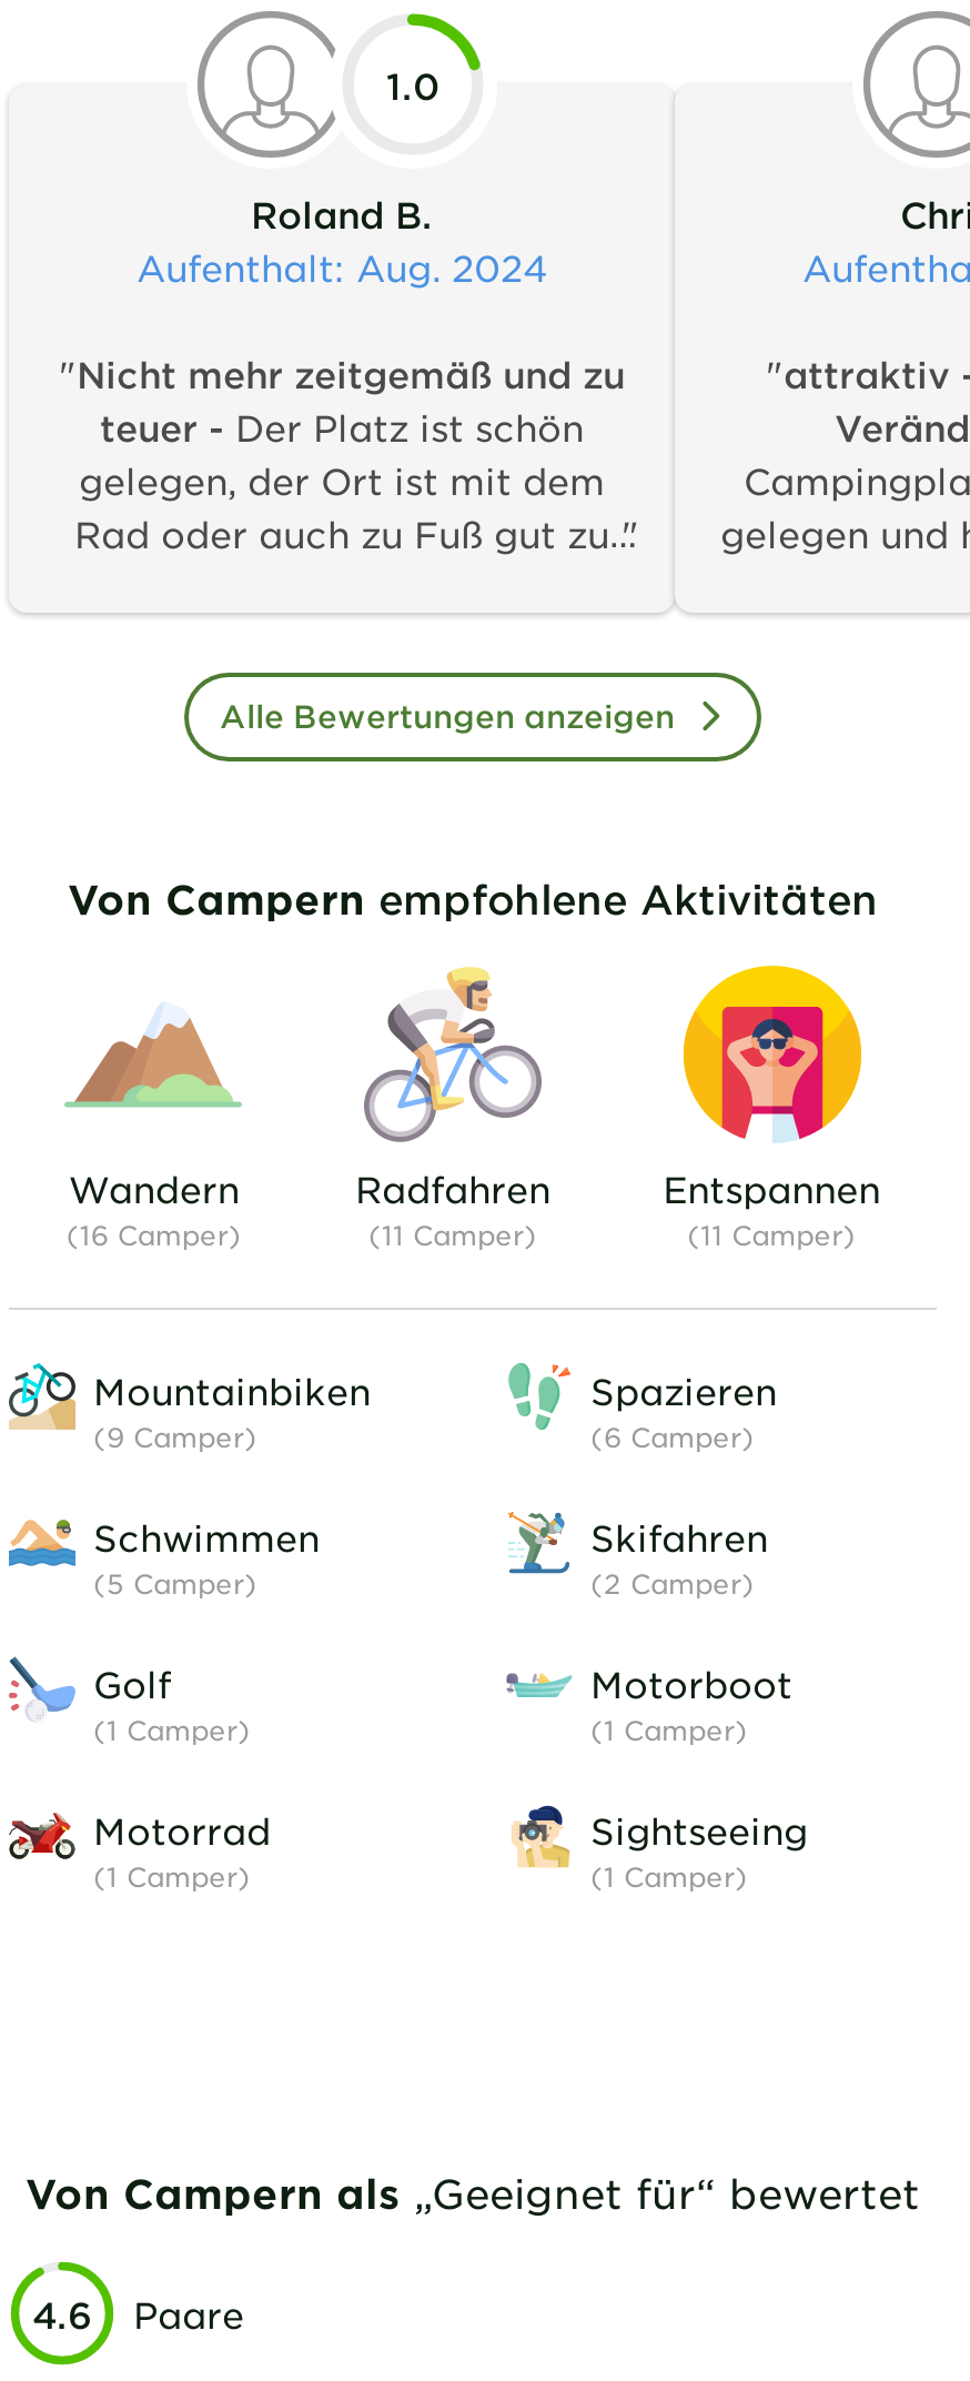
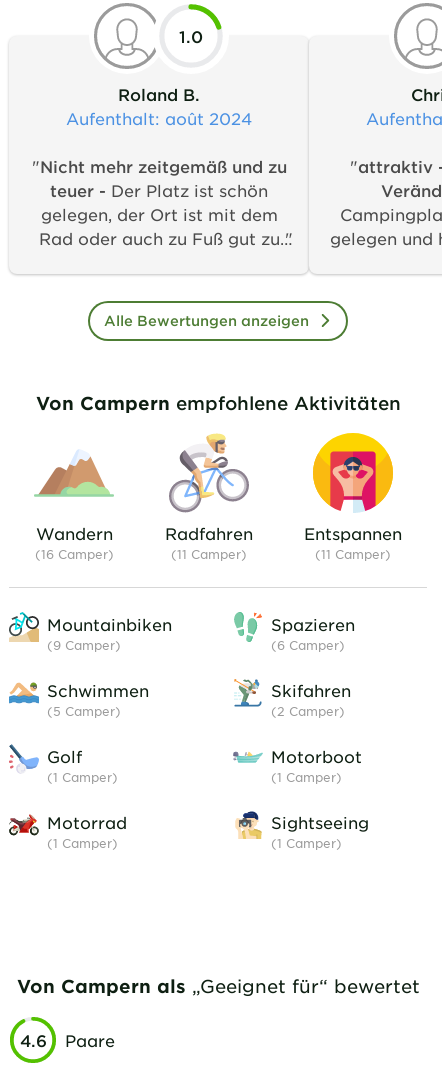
- Aufenthalt: Aug. 2024
+ Aufenthalt: août 2024
